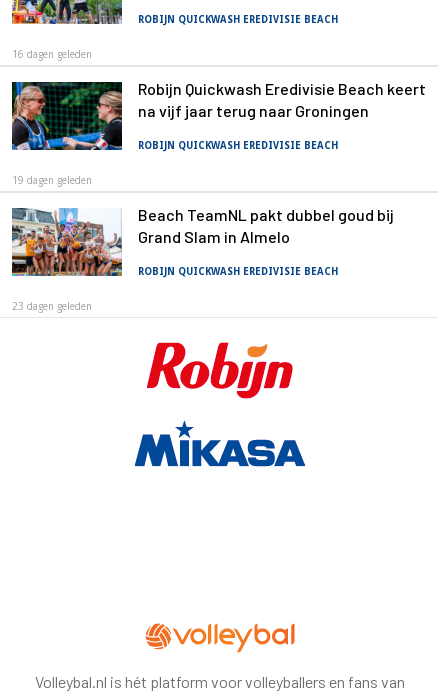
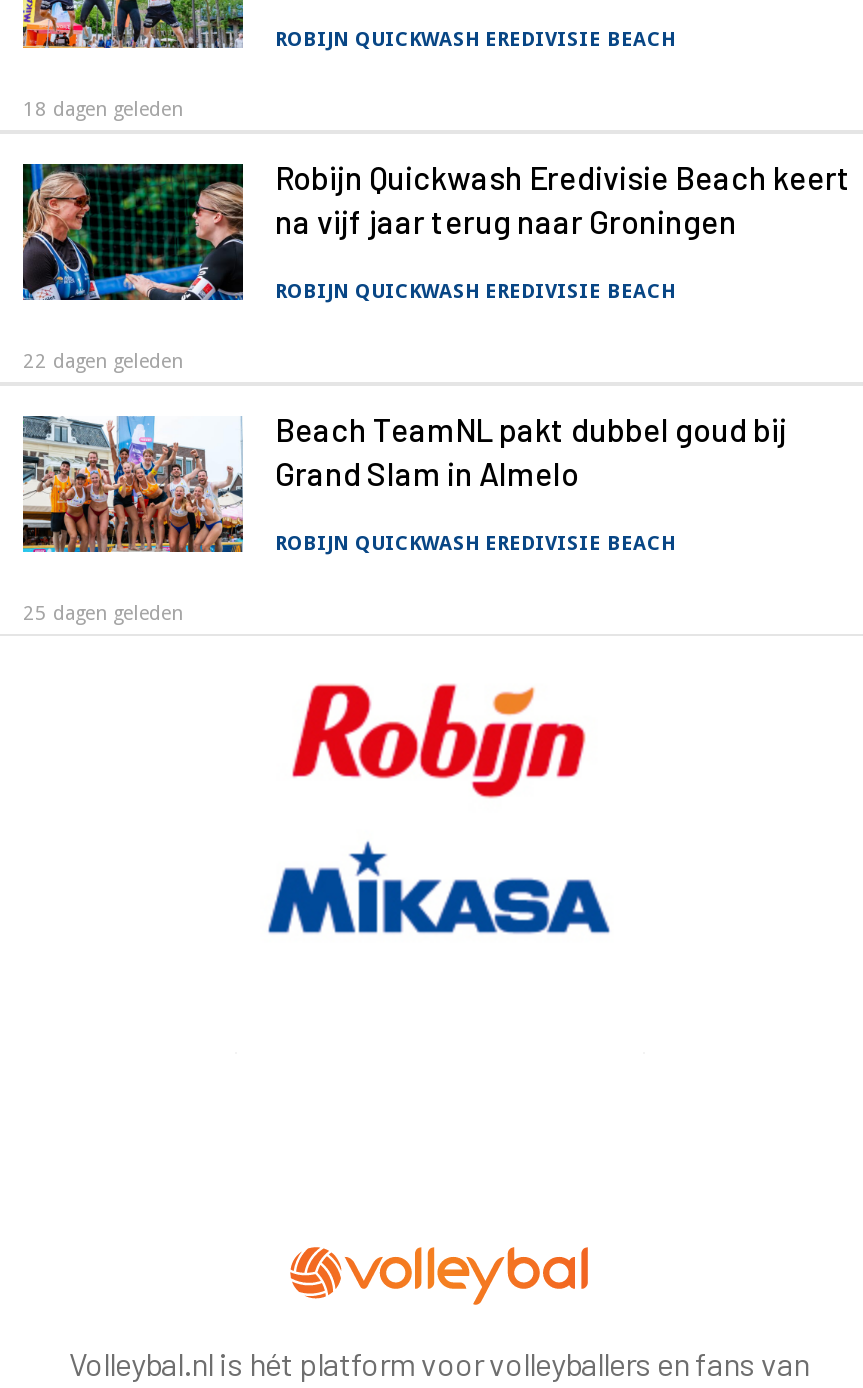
- 16 dagen geleden
+ 18 dagen geleden

- 19 dagen geleden
+ 22 dagen geleden

- 23 dagen geleden
+ 25 dagen geleden
